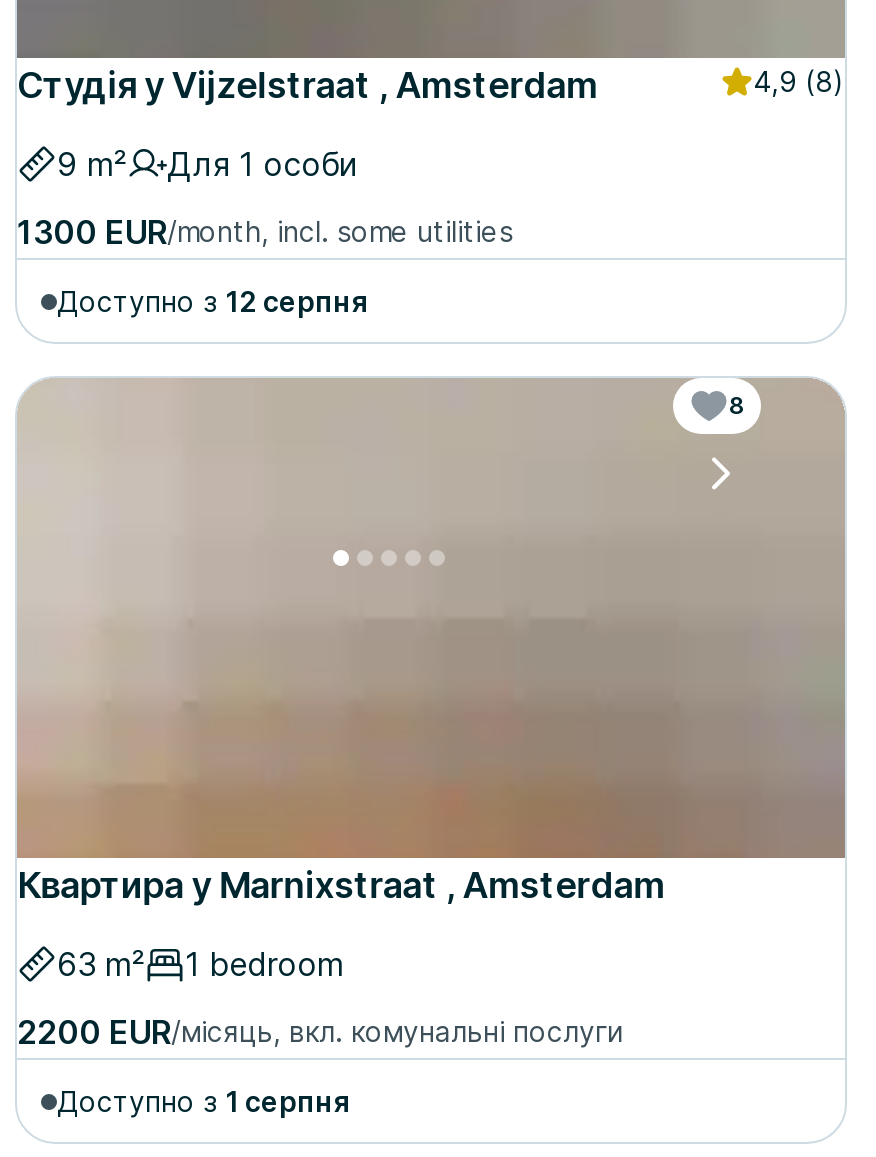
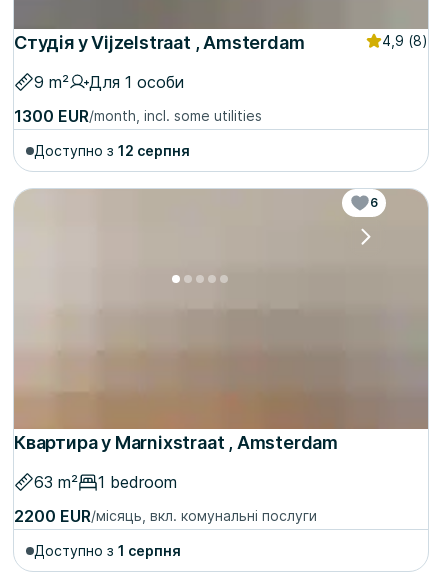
- 8
+ 6
